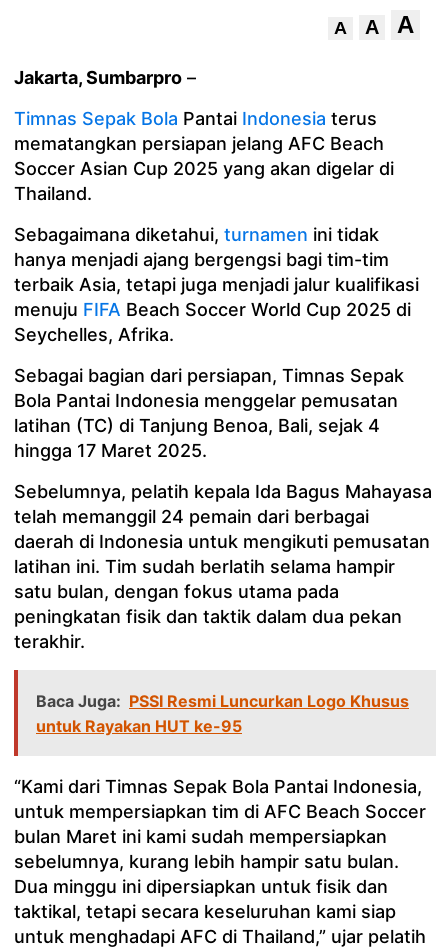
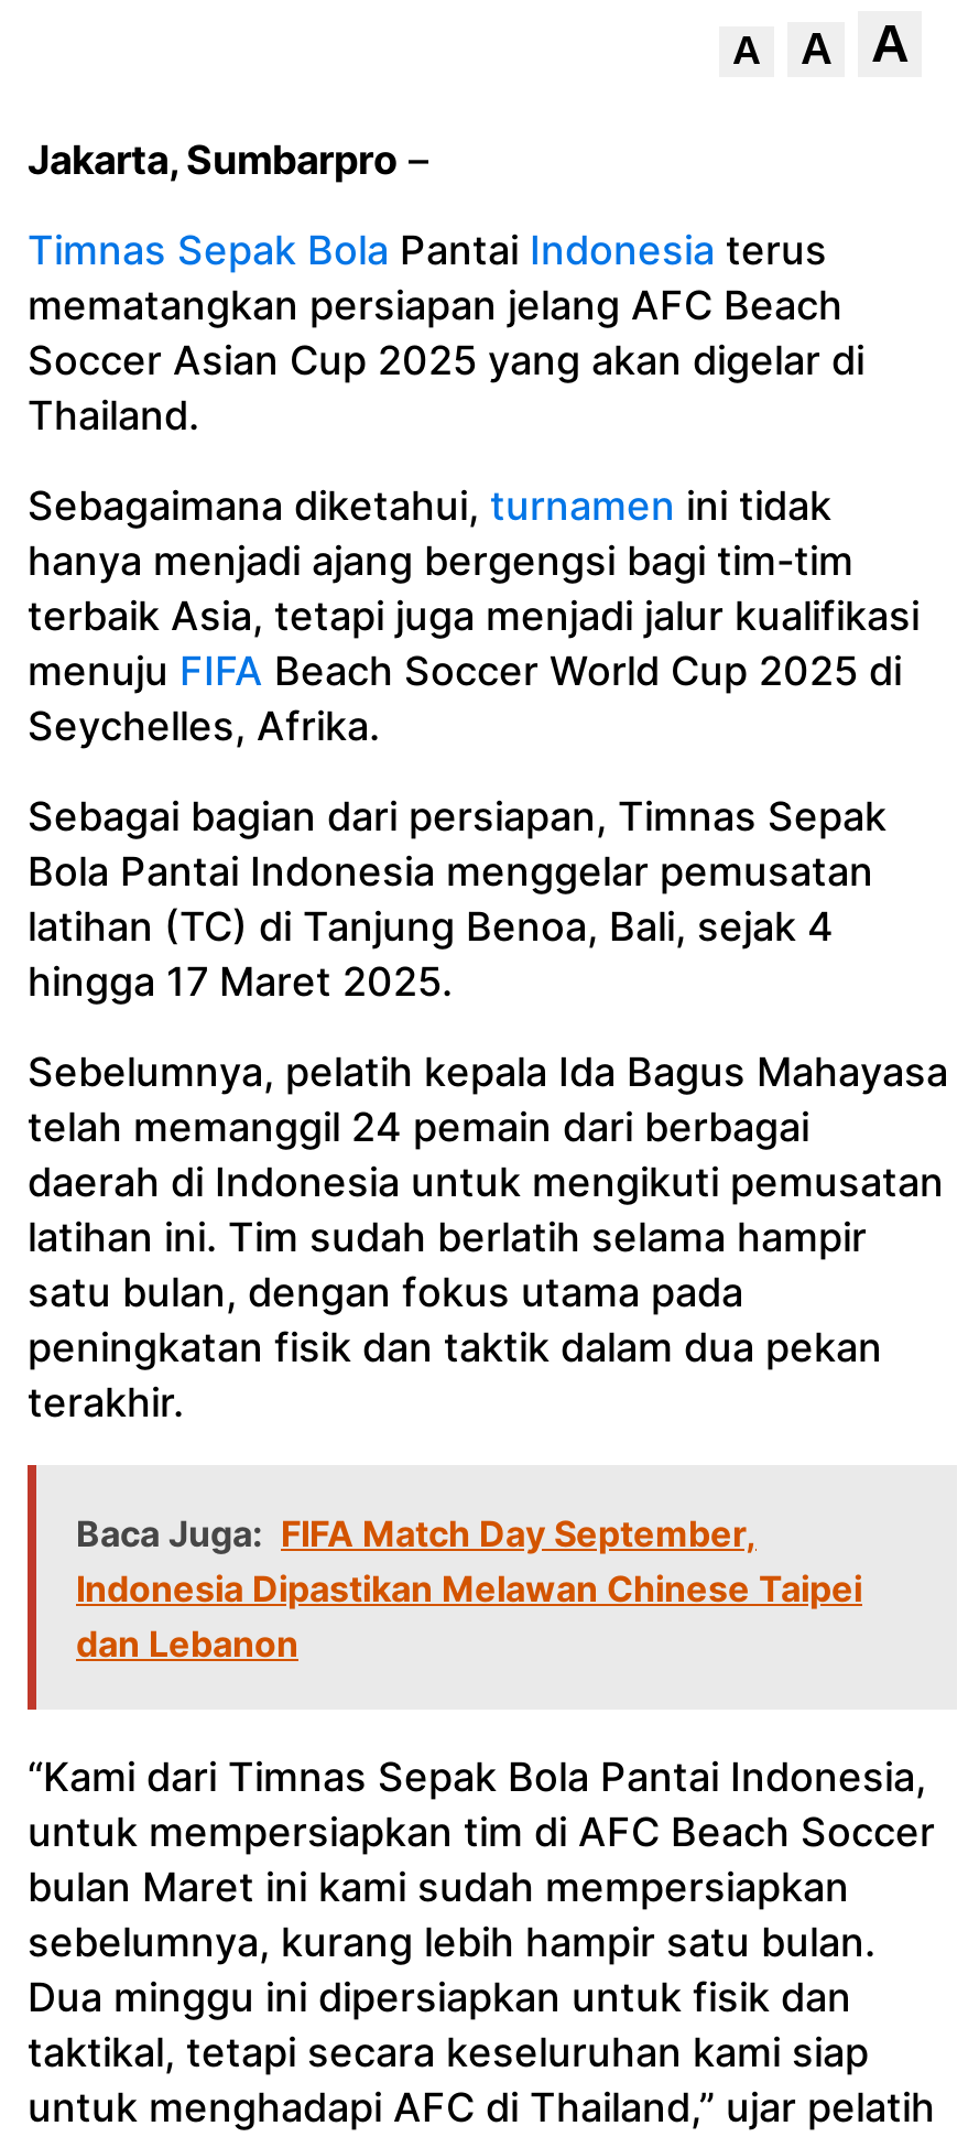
- Baca Juga: PSSI Resmi Luncurkan Logo Khusus
- untuk Rayakan HUT ke-95
+ Baca Juga: FIFA Match Day September,
+ Indonesia Dipastikan Melawan Chinese Taipei
+ dan Lebanon
